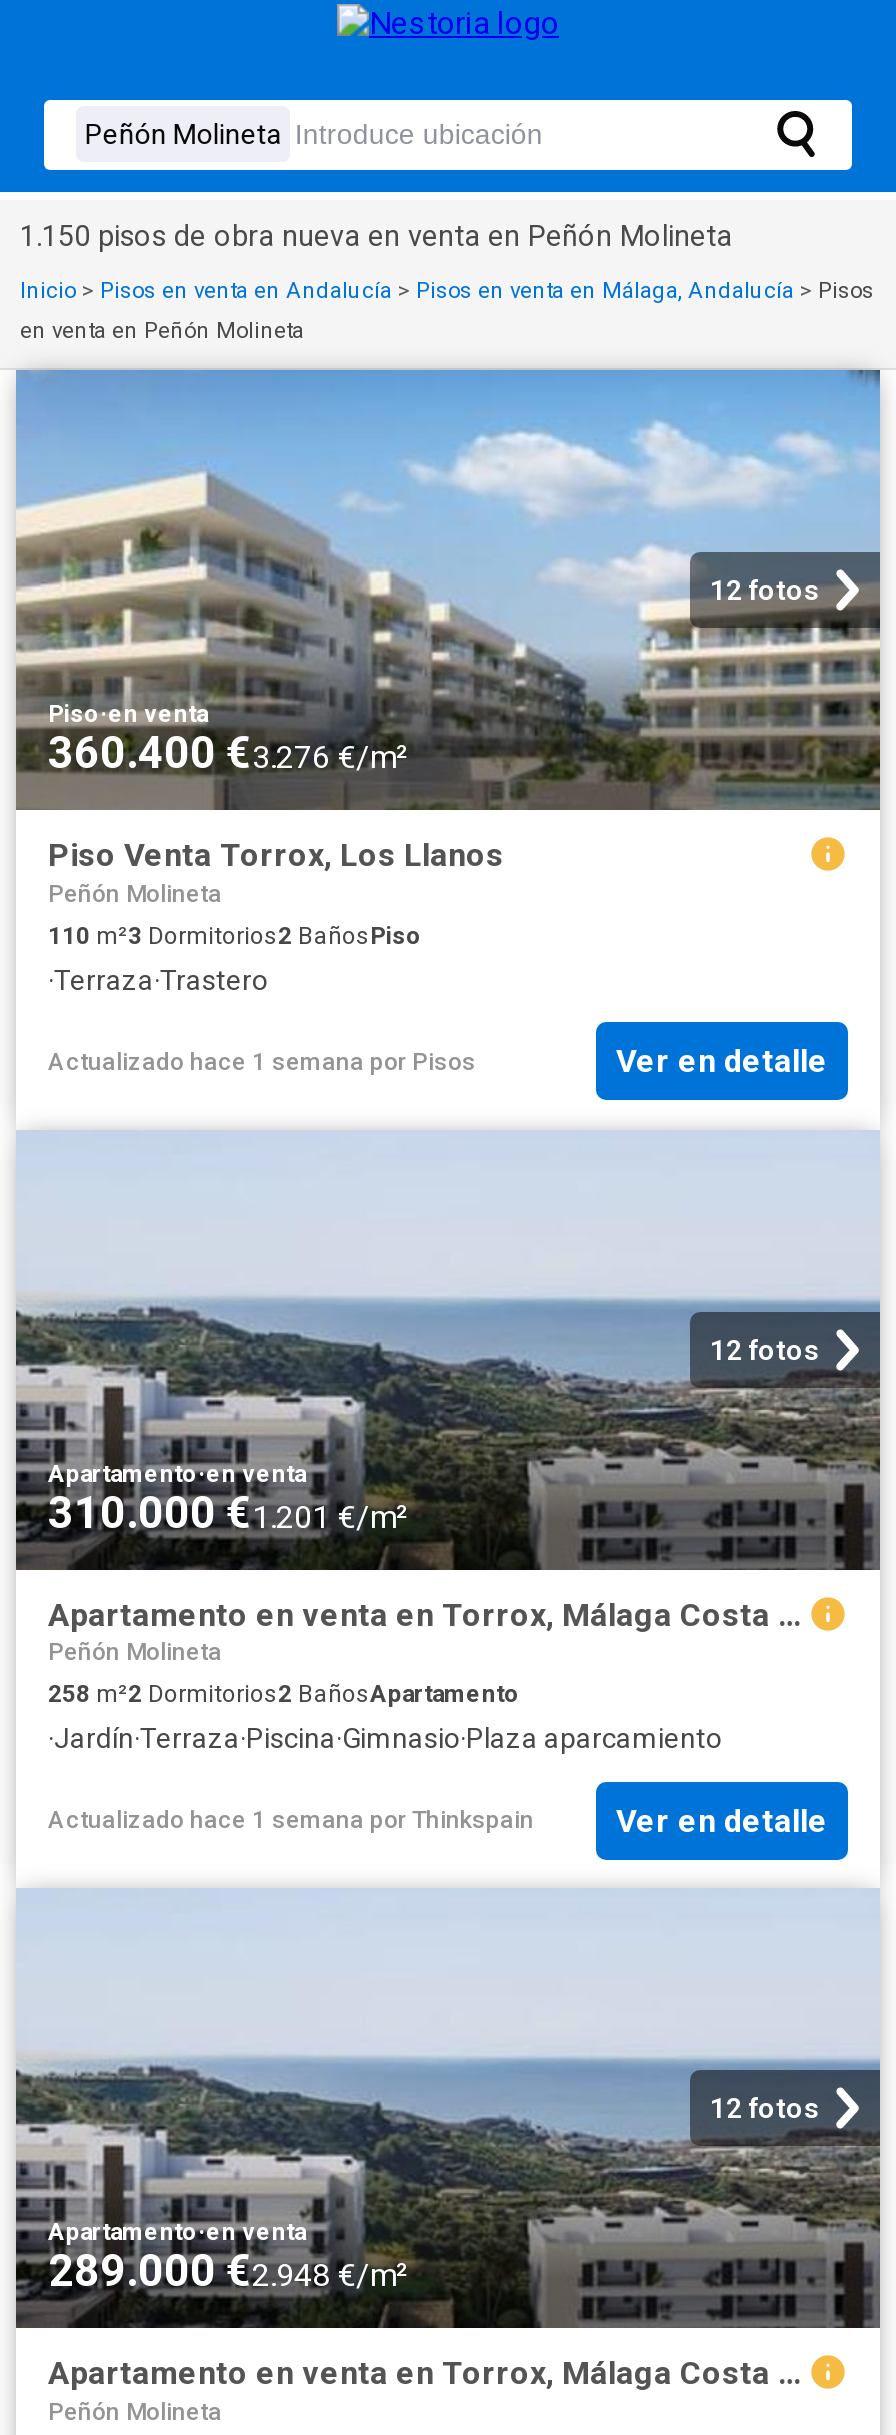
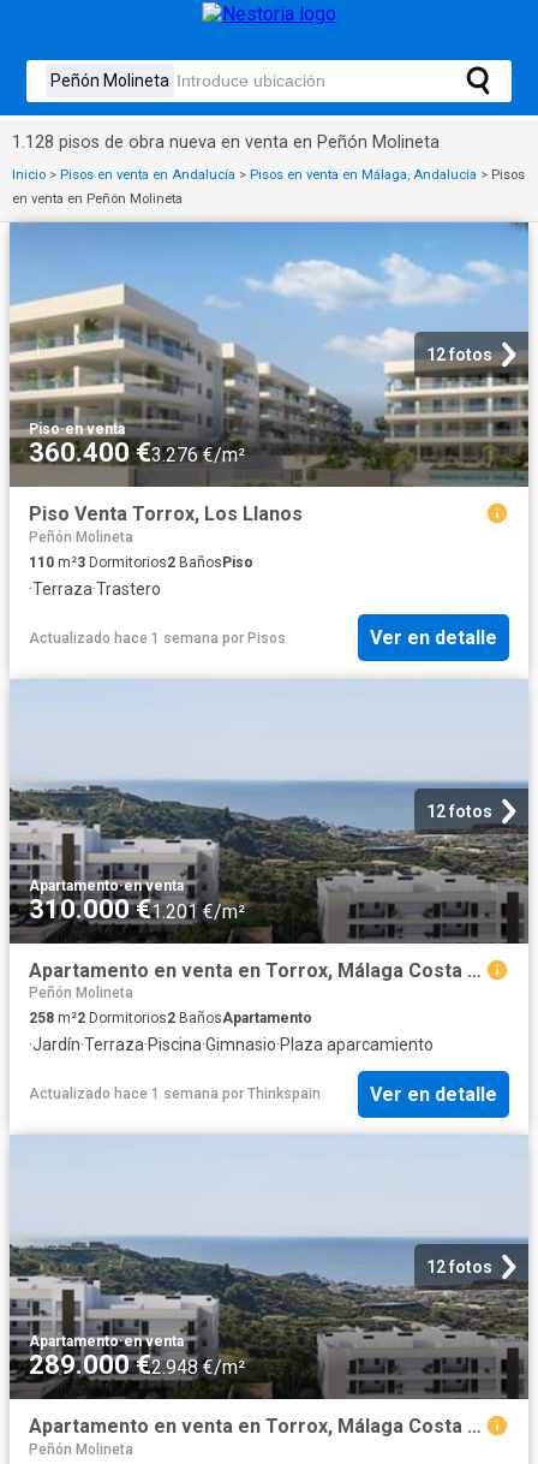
- 1.150 pisos de obra nueva en venta en Peñón Molineta
+ 1.128 pisos de obra nueva en venta en Peñón Molineta
